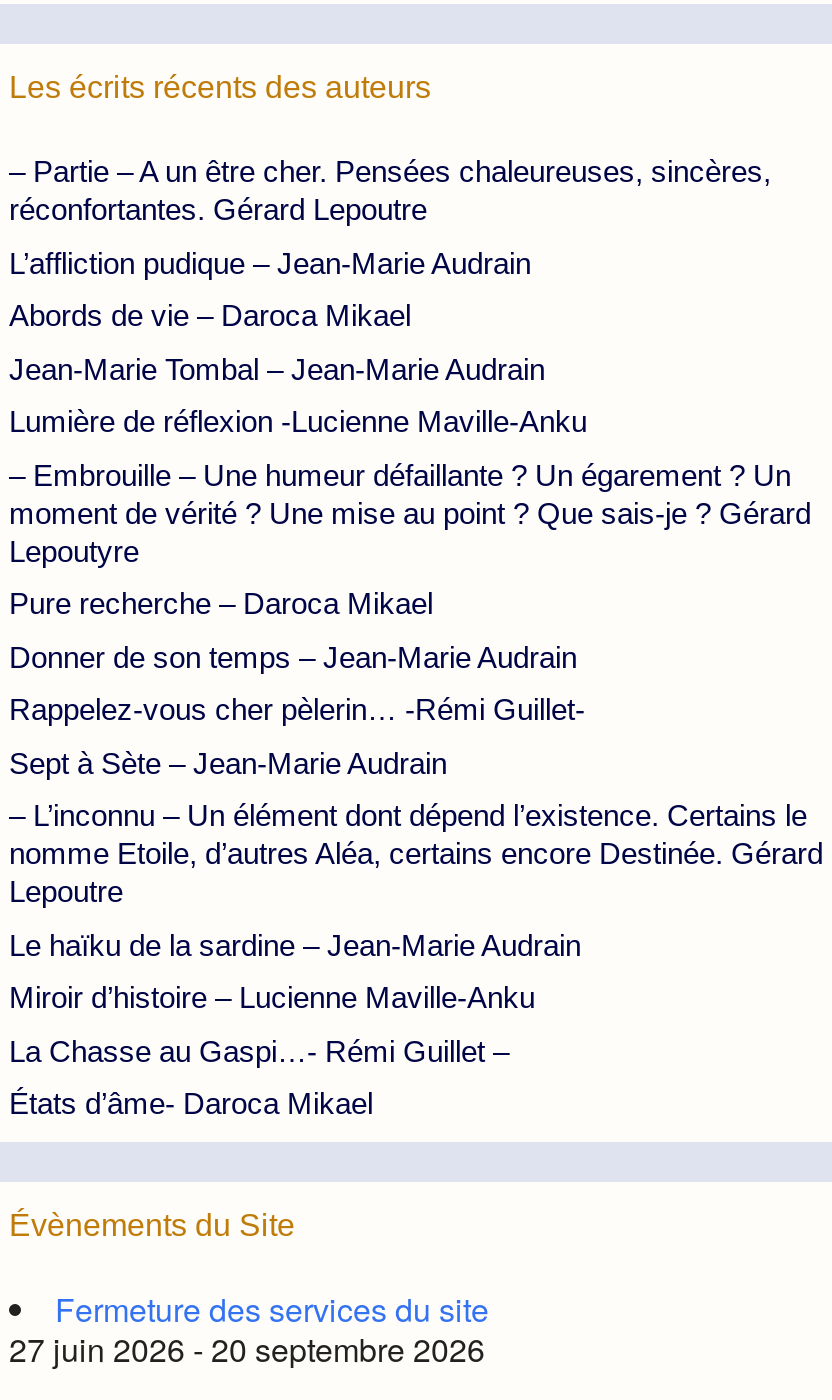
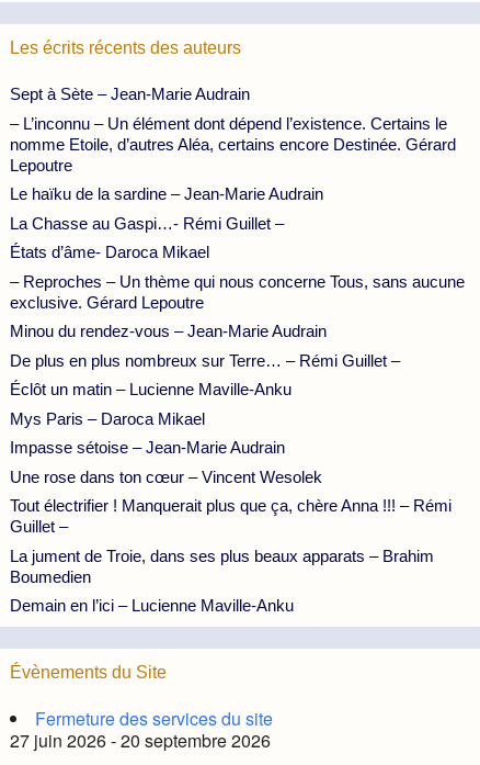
- – Partie – A un être cher. Pensées chaleureuses, sincères,
- réconfortantes. Gérard Lepoutre
- L’affliction pudique – Jean-Marie Audrain
- Abords de vie – Daroca Mikael
- Jean-Marie Tombal – Jean-Marie Audrain
- Lumière de réflexion -Lucienne Maville-Anku
- – Embrouille – Une humeur défaillante ? Un égarement ? Un
- moment de vérité ? Une mise au point ? Que sais-je ? Gérard
- Lepoutyre
- Pure recherche – Daroca Mikael
- Donner de son temps – Jean-Marie Audrain
- Rappelez-vous cher pèlerin… -Rémi Guillet-

moved up: Sept à Sète – Jean-Marie Audrain | – L’inconnu – Un élément dont dépend l’existence. Certains le | nomme Etoile, d’autres Aléa, certains encore Destinée. Gérard | Lepoutre | Le haïku de la sardine – Jean-Marie Audrain

- Miroir d’histoire – Lucienne Maville-Anku

moved up: La Chasse au Gaspi…- Rémi Guillet – | États d’âme- Daroca Mikael

+ – Reproches – Un thème qui nous concerne Tous, sans aucune
+ exclusive. Gérard Lepoutre
+ Minou du rendez-vous – Jean-Marie Audrain
+ De plus en plus nombreux sur Terre… – Rémi Guillet –
+ Éclôt un matin – Lucienne Maville-Anku
+ Mys Paris – Daroca Mikael
+ Impasse sétoise – Jean-Marie Audrain
+ Une rose dans ton cœur – Vincent Wesolek
+ Tout électrifier ! Manquerait plus que ça, chère Anna !!! – Rémi
+ Guillet –
+ La jument de Troie, dans ses plus beaux apparats – Brahim
+ Boumedien
+ Demain en l’ici – Lucienne Maville-Anku
